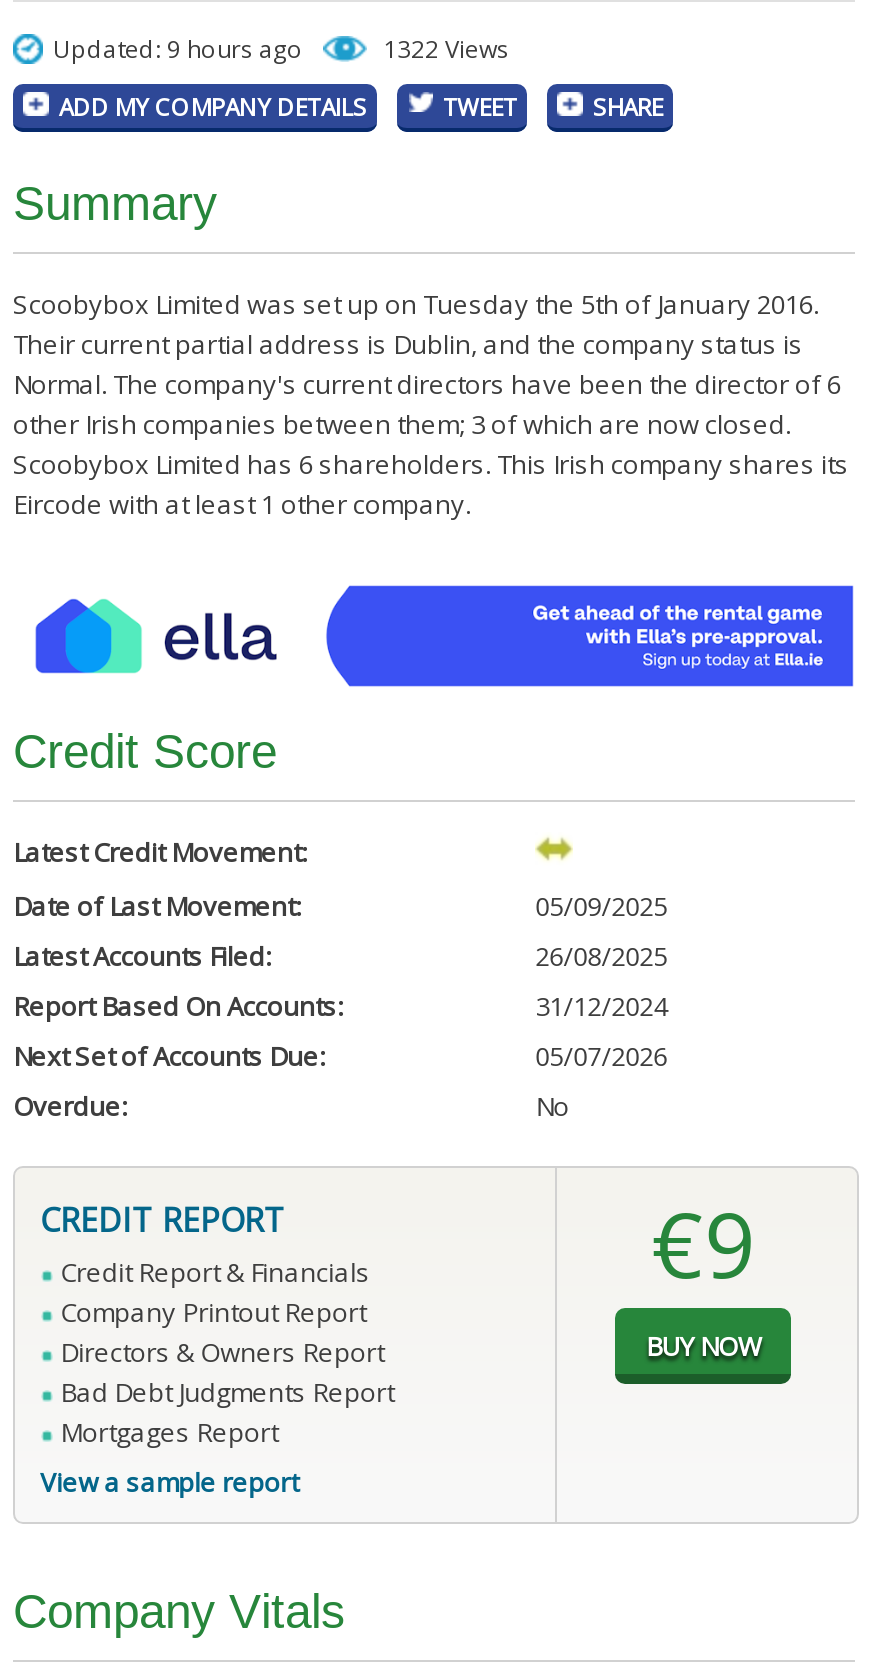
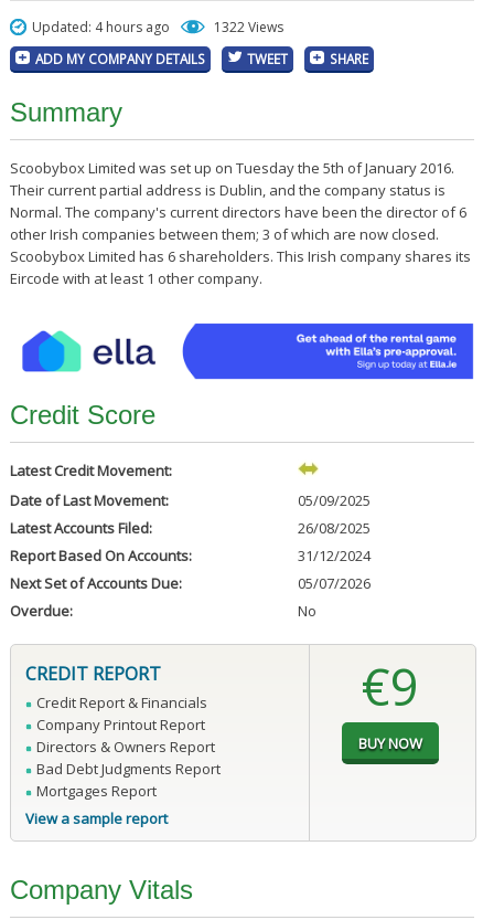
- Updated: 9 hours ago
+ Updated: 4 hours ago
